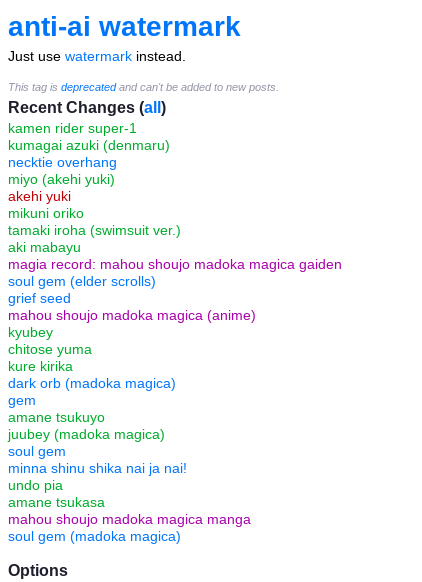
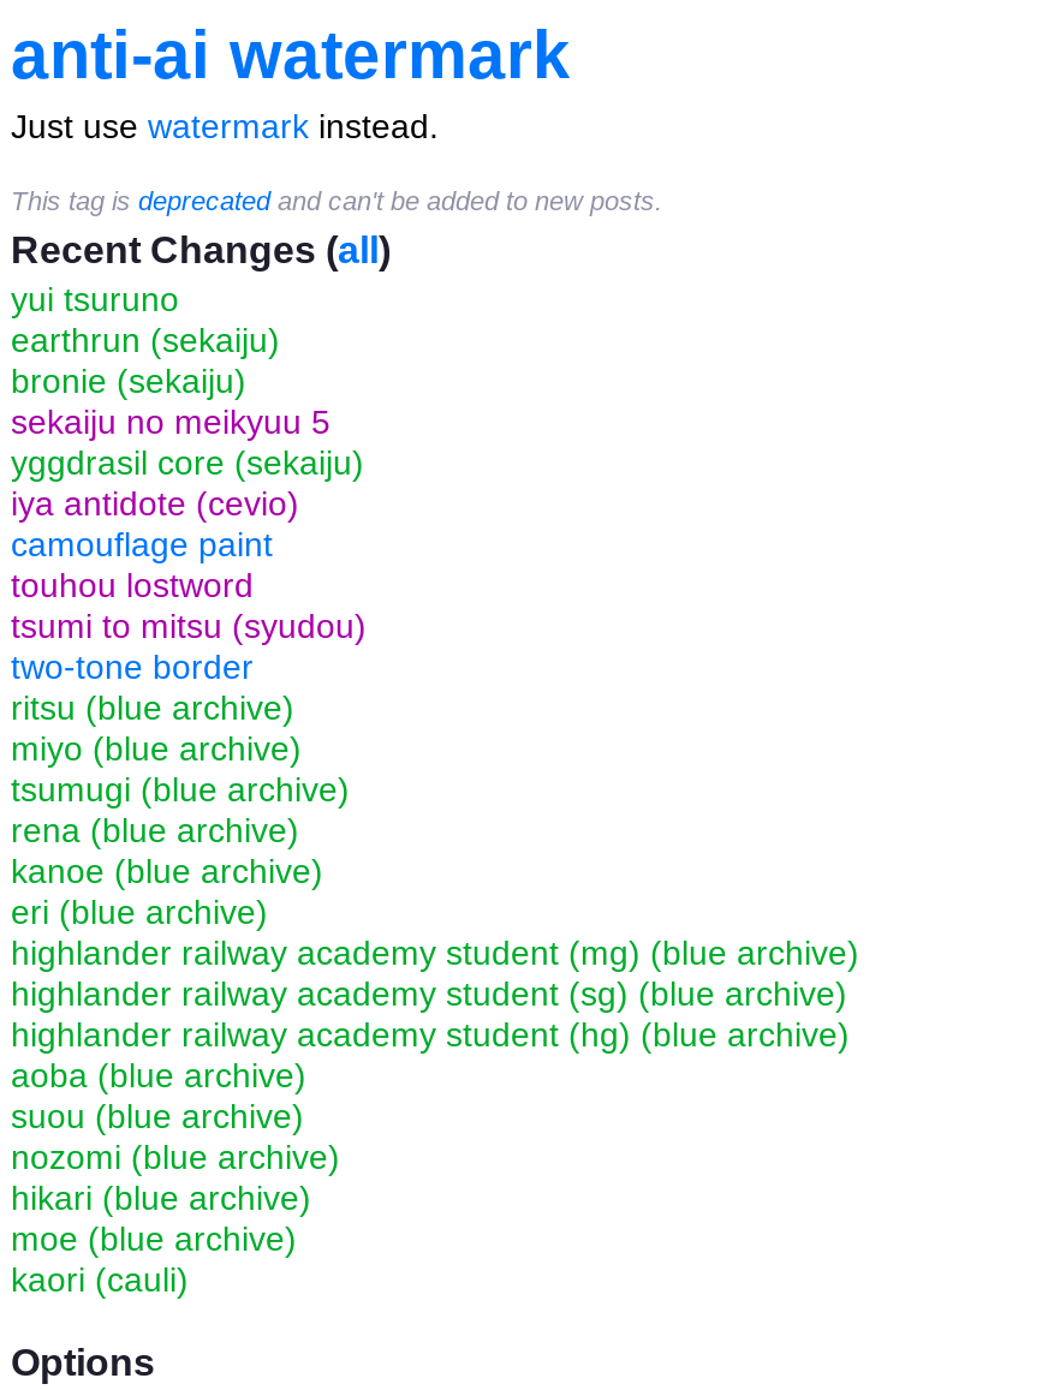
- kamen rider super-1
- kumagai azuki (denmaru)
- necktie overhang
- miyo (akehi yuki)
- akehi yuki
- mikuni oriko
- tamaki iroha (swimsuit ver.)
- aki mabayu
- magia record: mahou shoujo madoka magica gaiden
- soul gem (elder scrolls)
- grief seed
- mahou shoujo madoka magica (anime)
- kyubey
- chitose yuma
- kure kirika
- dark orb (madoka magica)
- gem
- amane tsukuyo
- juubey (madoka magica)
- soul gem
- minna shinu shika nai ja nai!
- undo pia
- amane tsukasa
- mahou shoujo madoka magica manga
- soul gem (madoka magica)
+ yui tsuruno
+ earthrun (sekaiju)
+ bronie (sekaiju)
+ sekaiju no meikyuu 5
+ yggdrasil core (sekaiju)
+ iya antidote (cevio)
+ camouflage paint
+ touhou lostword
+ tsumi to mitsu (syudou)
+ two-tone border
+ ritsu (blue archive)
+ miyo (blue archive)
+ tsumugi (blue archive)
+ rena (blue archive)
+ kanoe (blue archive)
+ eri (blue archive)
+ highlander railway academy student (mg) (blue archive)
+ highlander railway academy student (sg) (blue archive)
+ highlander railway academy student (hg) (blue archive)
+ aoba (blue archive)
+ suou (blue archive)
+ nozomi (blue archive)
+ hikari (blue archive)
+ moe (blue archive)
+ kaori (cauli)
